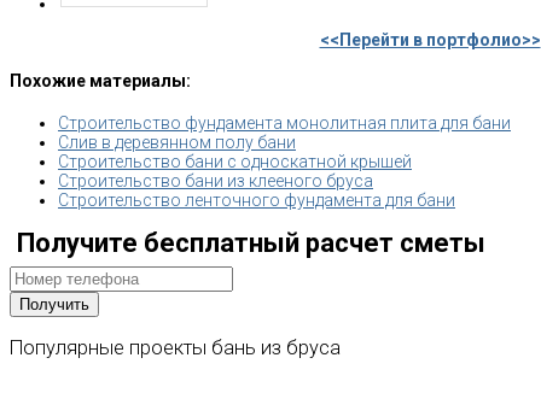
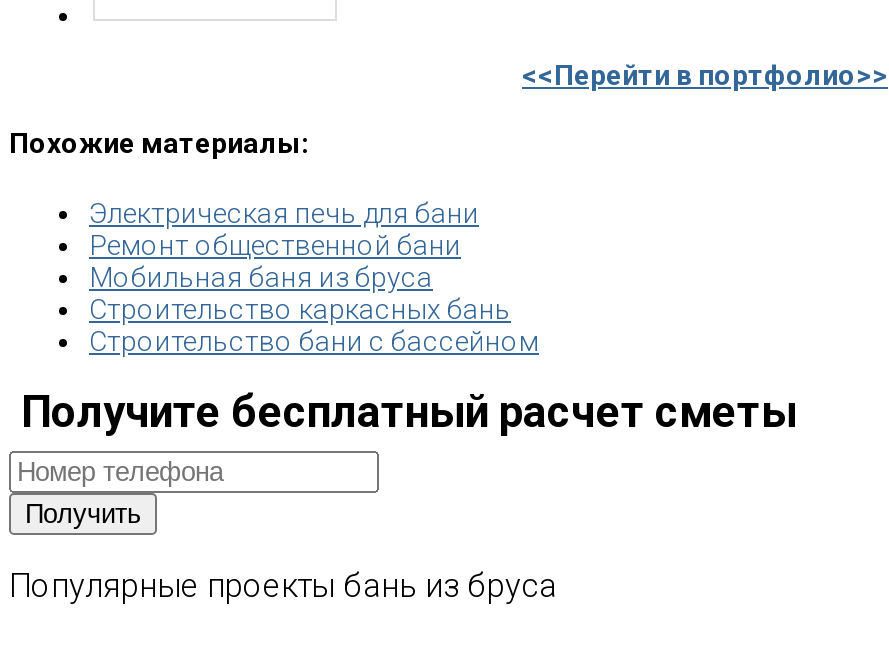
- Строительство фундамента монолитная плита для бани
- Слив в деревянном полу бани
- Строительство бани с односкатной крышей
- Строительство бани из клееного бруса
- Строительство ленточного фундамента для бани
+ Электрическая печь для бани
+ Ремонт общественной бани
+ Мобильная баня из бруса
+ Строительство каркасных бань
+ Строительство бани с бассейном
